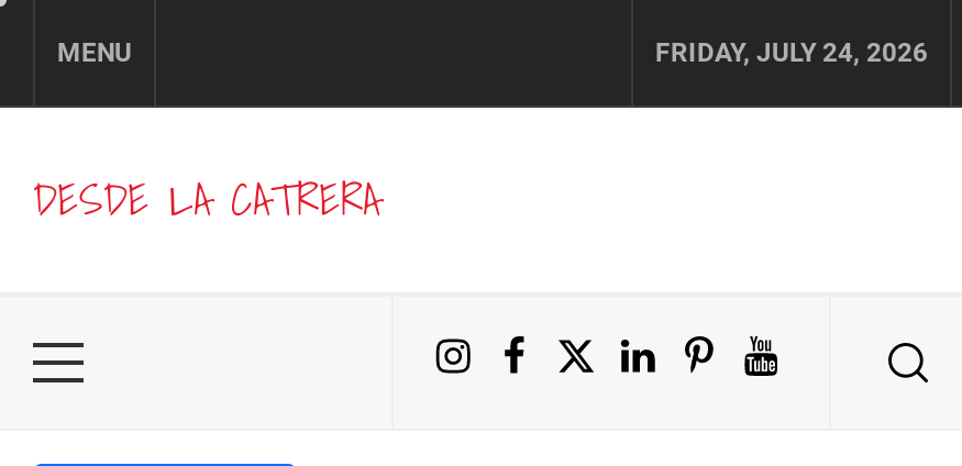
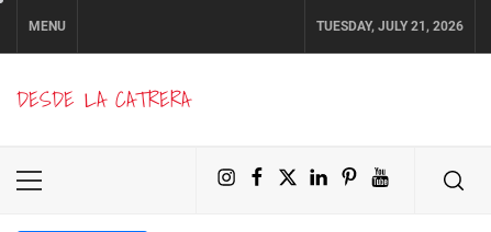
- FRIDAY, JULY 24, 2026
+ TUESDAY, JULY 21, 2026
